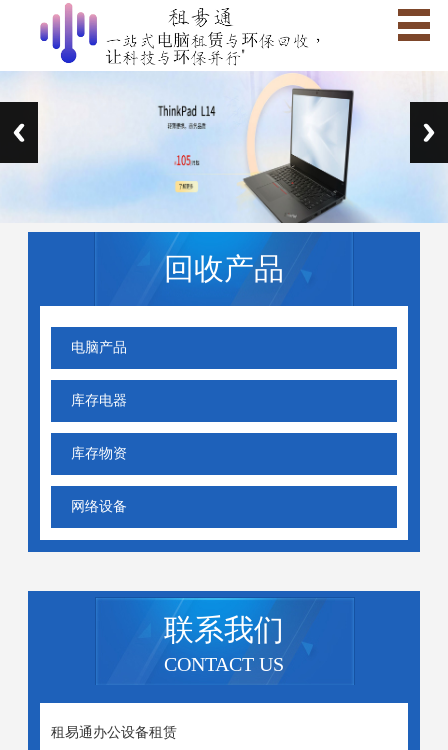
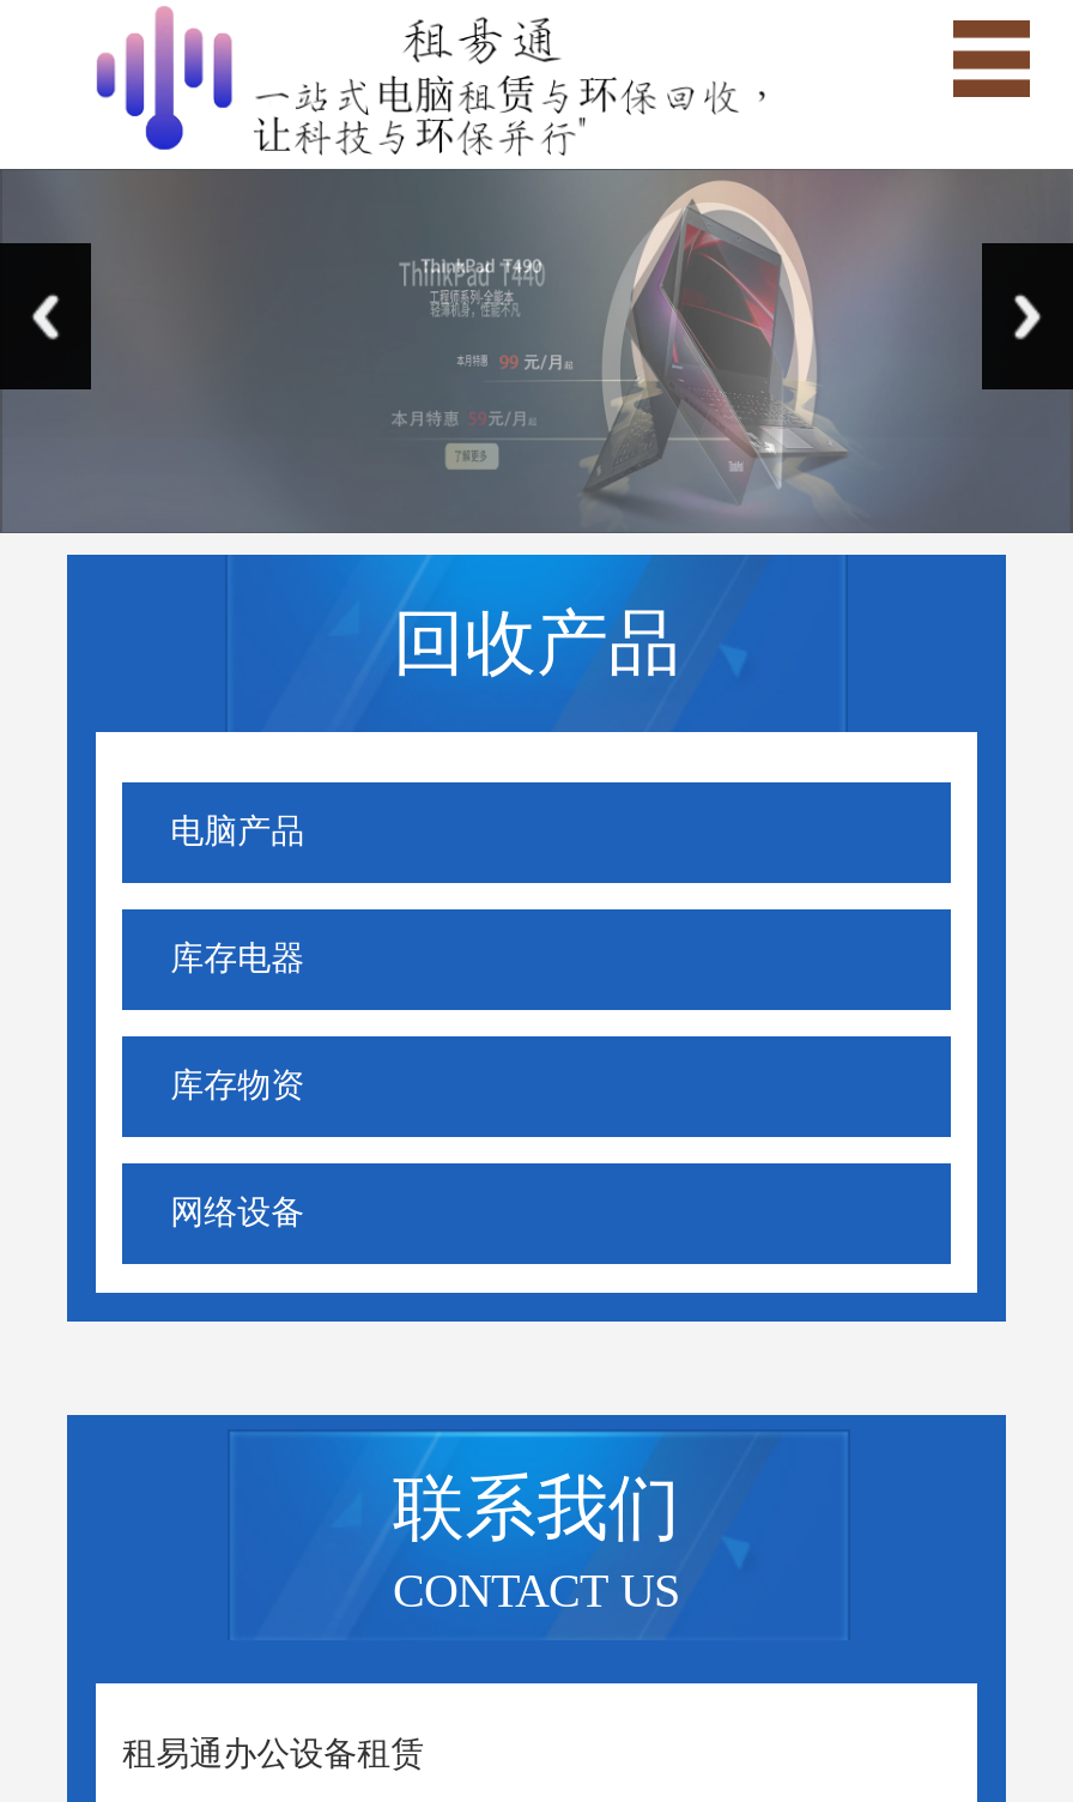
- [image]
+ [image]
